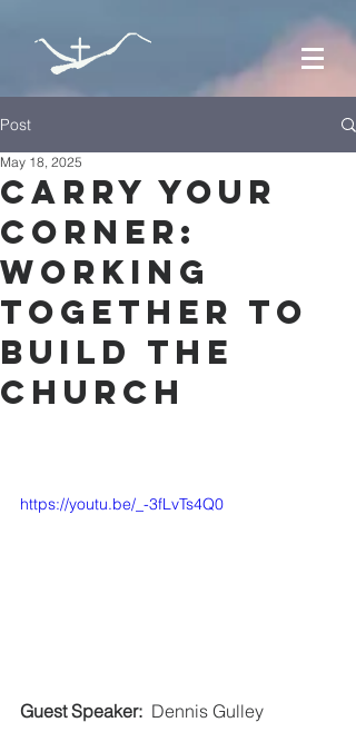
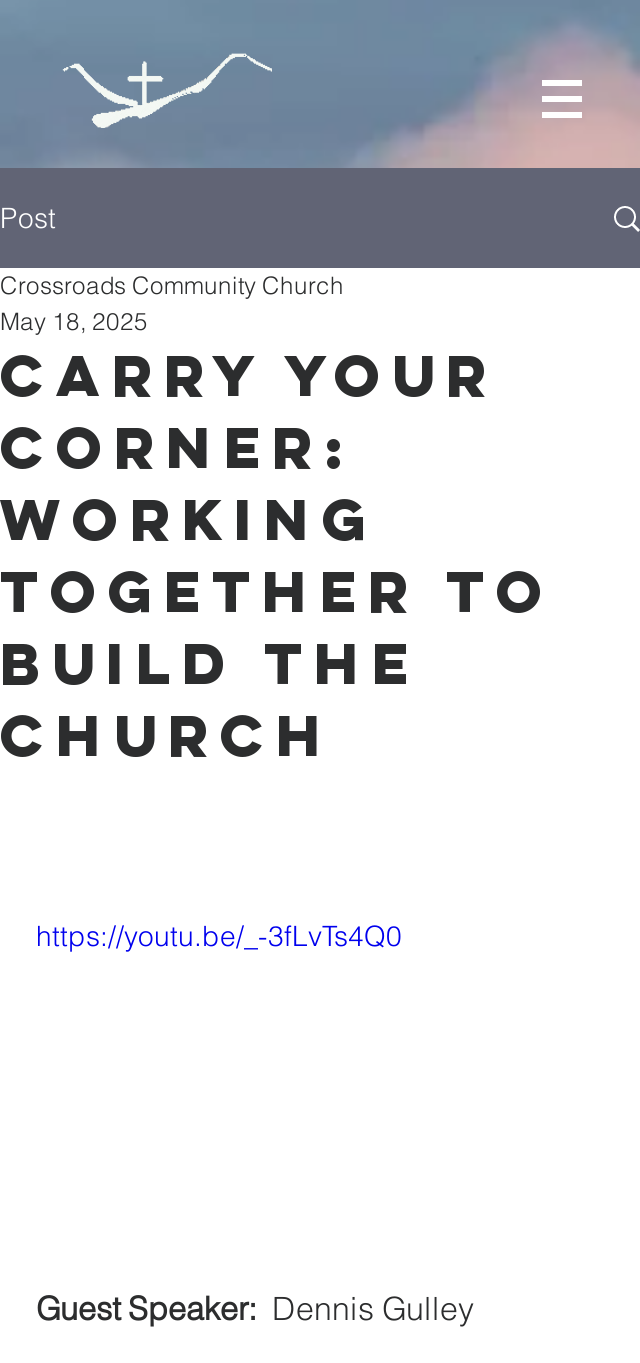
+ Crossroads Community Church
